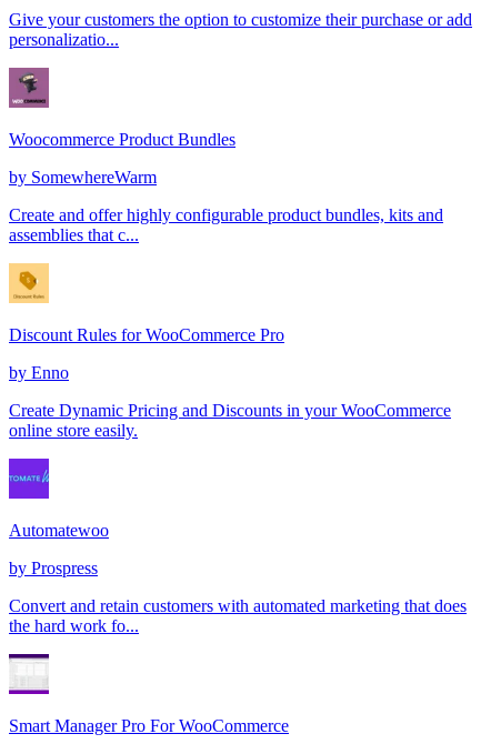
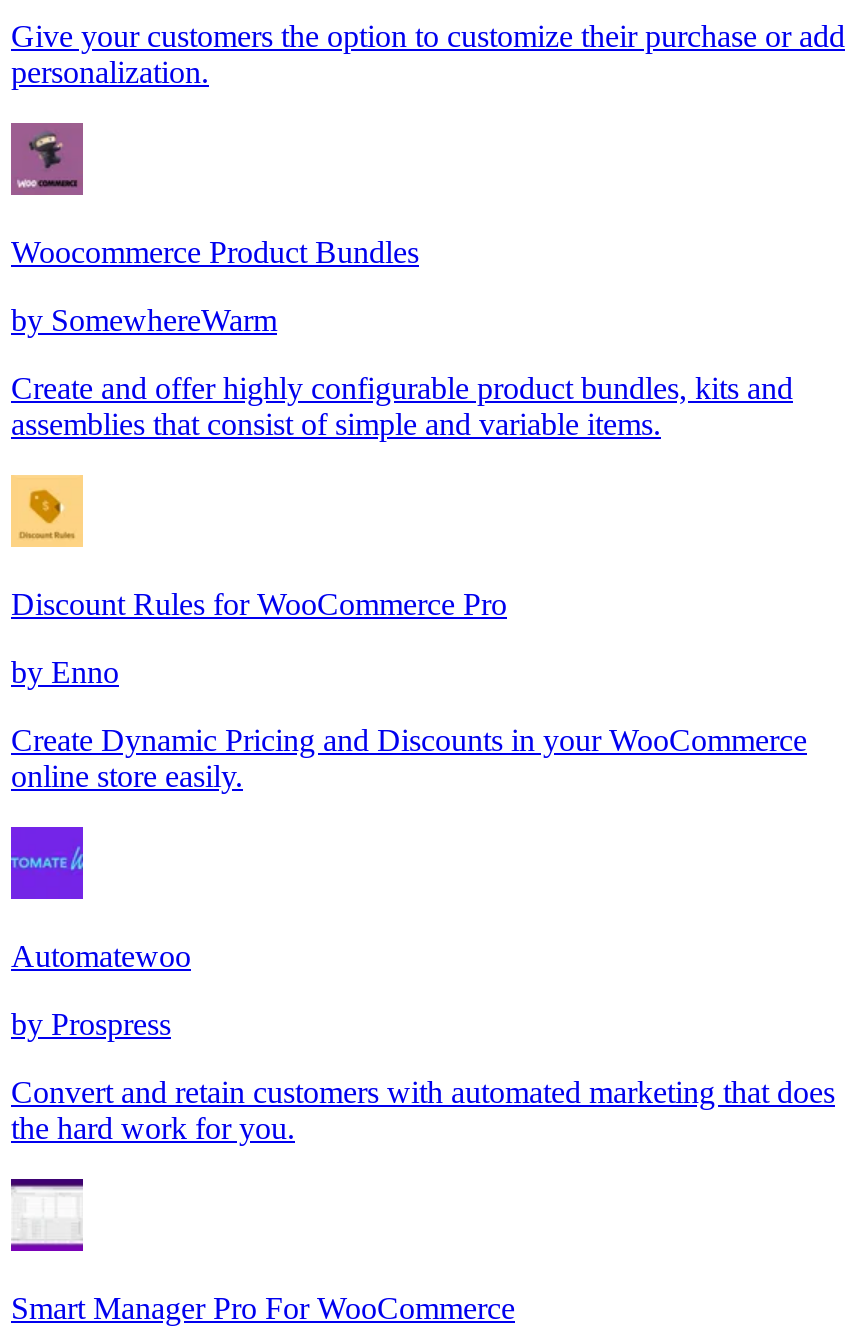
- personalizatio...
+ personalization.

- assemblies that c...
+ assemblies that consist of simple and variable items.

- the hard work fo...
+ the hard work for you.
